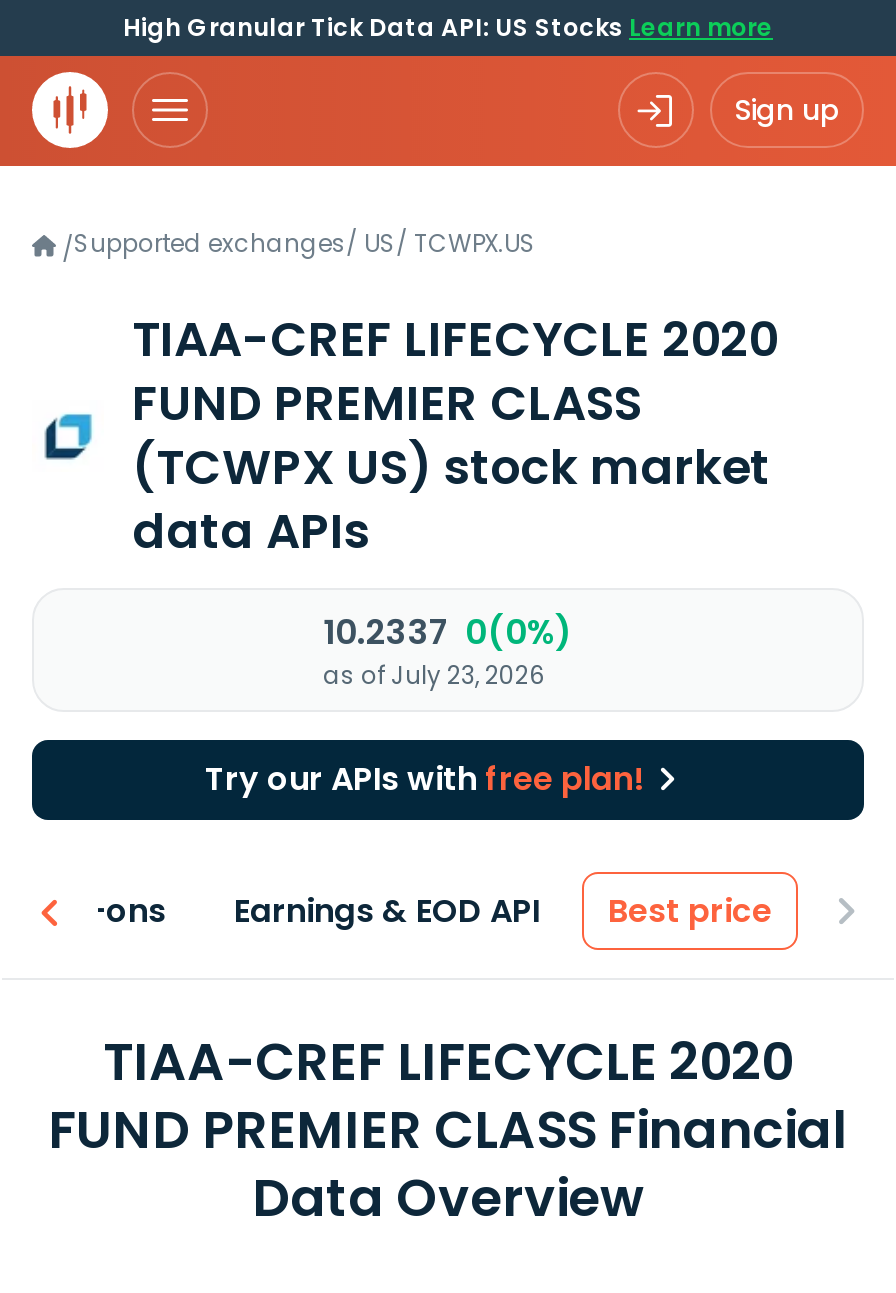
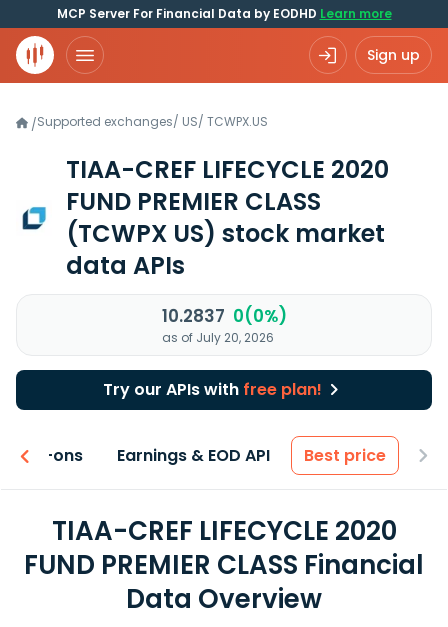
- High Granular Tick Data API: US Stocks Learn more
+ MCP Server For Financial Data by EODHD Learn more

- 10.2337 0(0%)
+ 10.2837 0(0%)

- as of July 23, 2026
+ as of July 20, 2026
